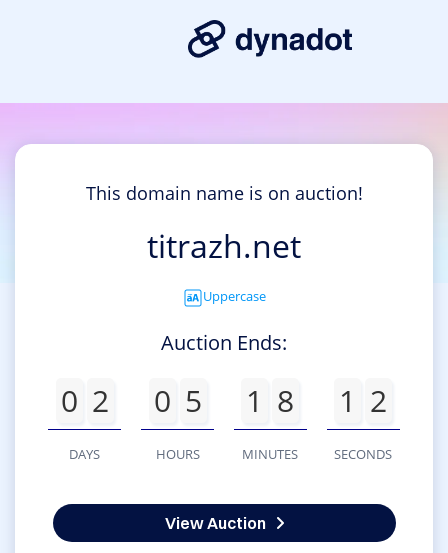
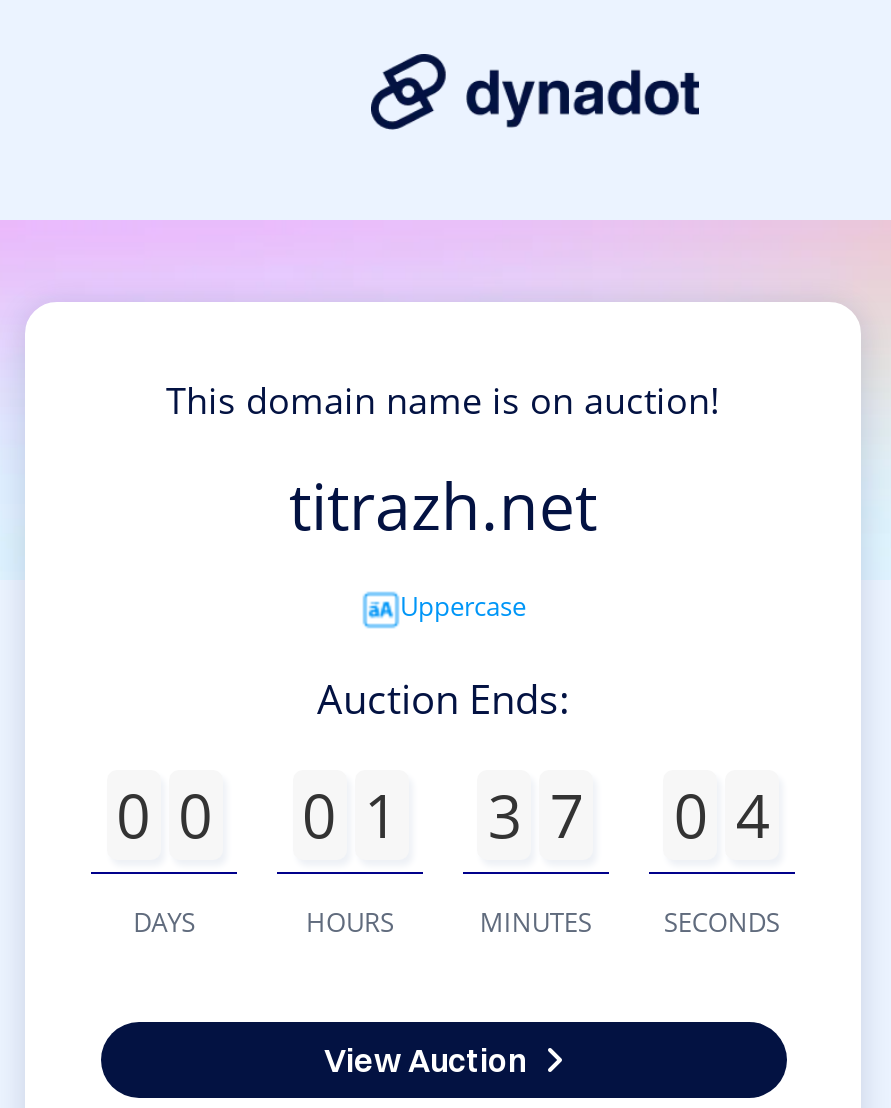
- 0 2
+ 0 0

- 0 5
+ 0 1

- 1 8
+ 3 7

- 1 2
+ 0 4
